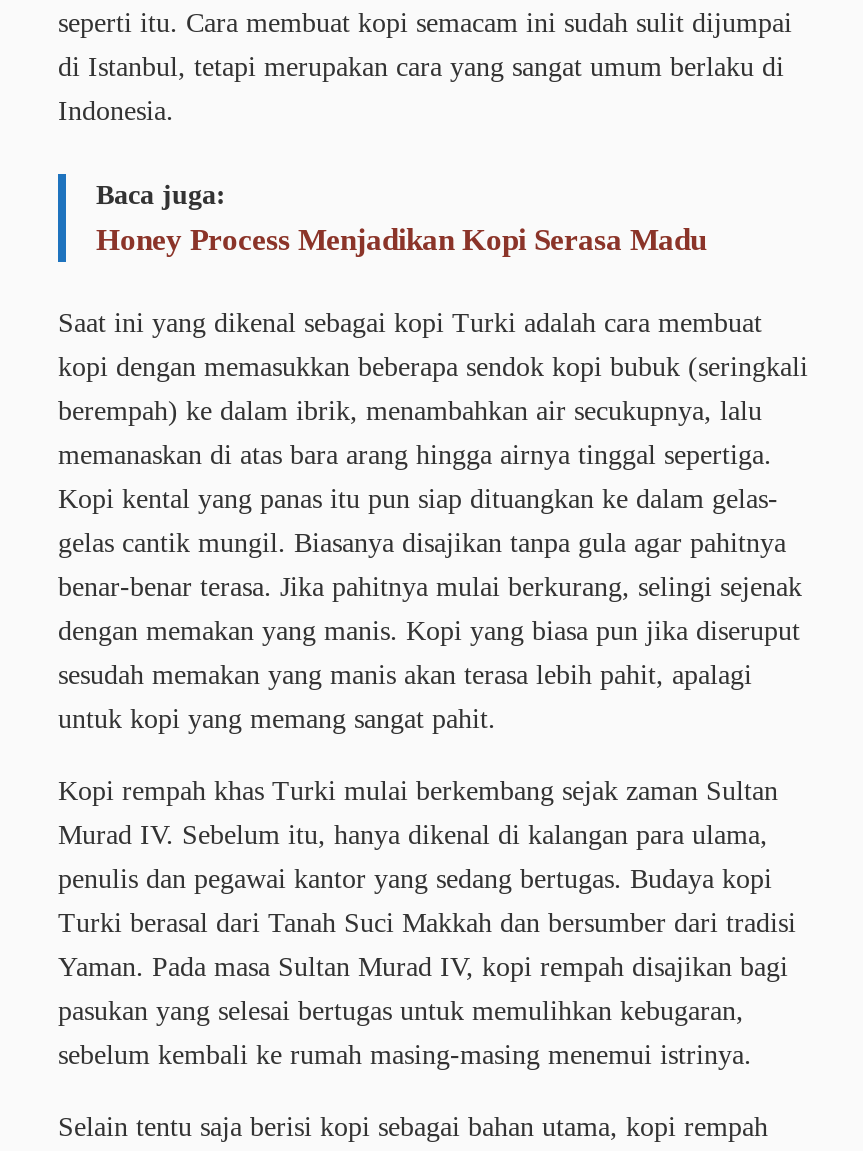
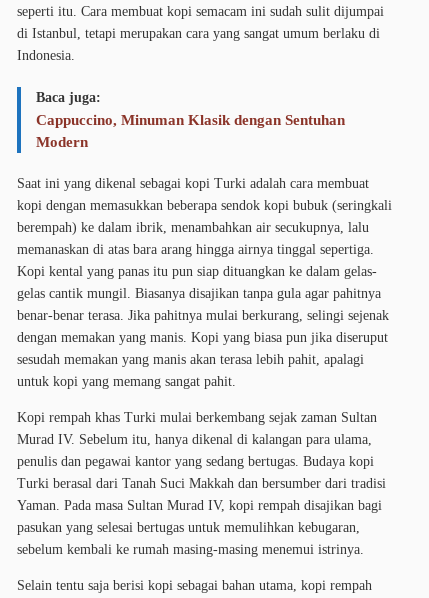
- Honey Process Menjadikan Kopi Serasa Madu
+ Cappuccino, Minuman Klasik dengan Sentuhan
+ Modern
